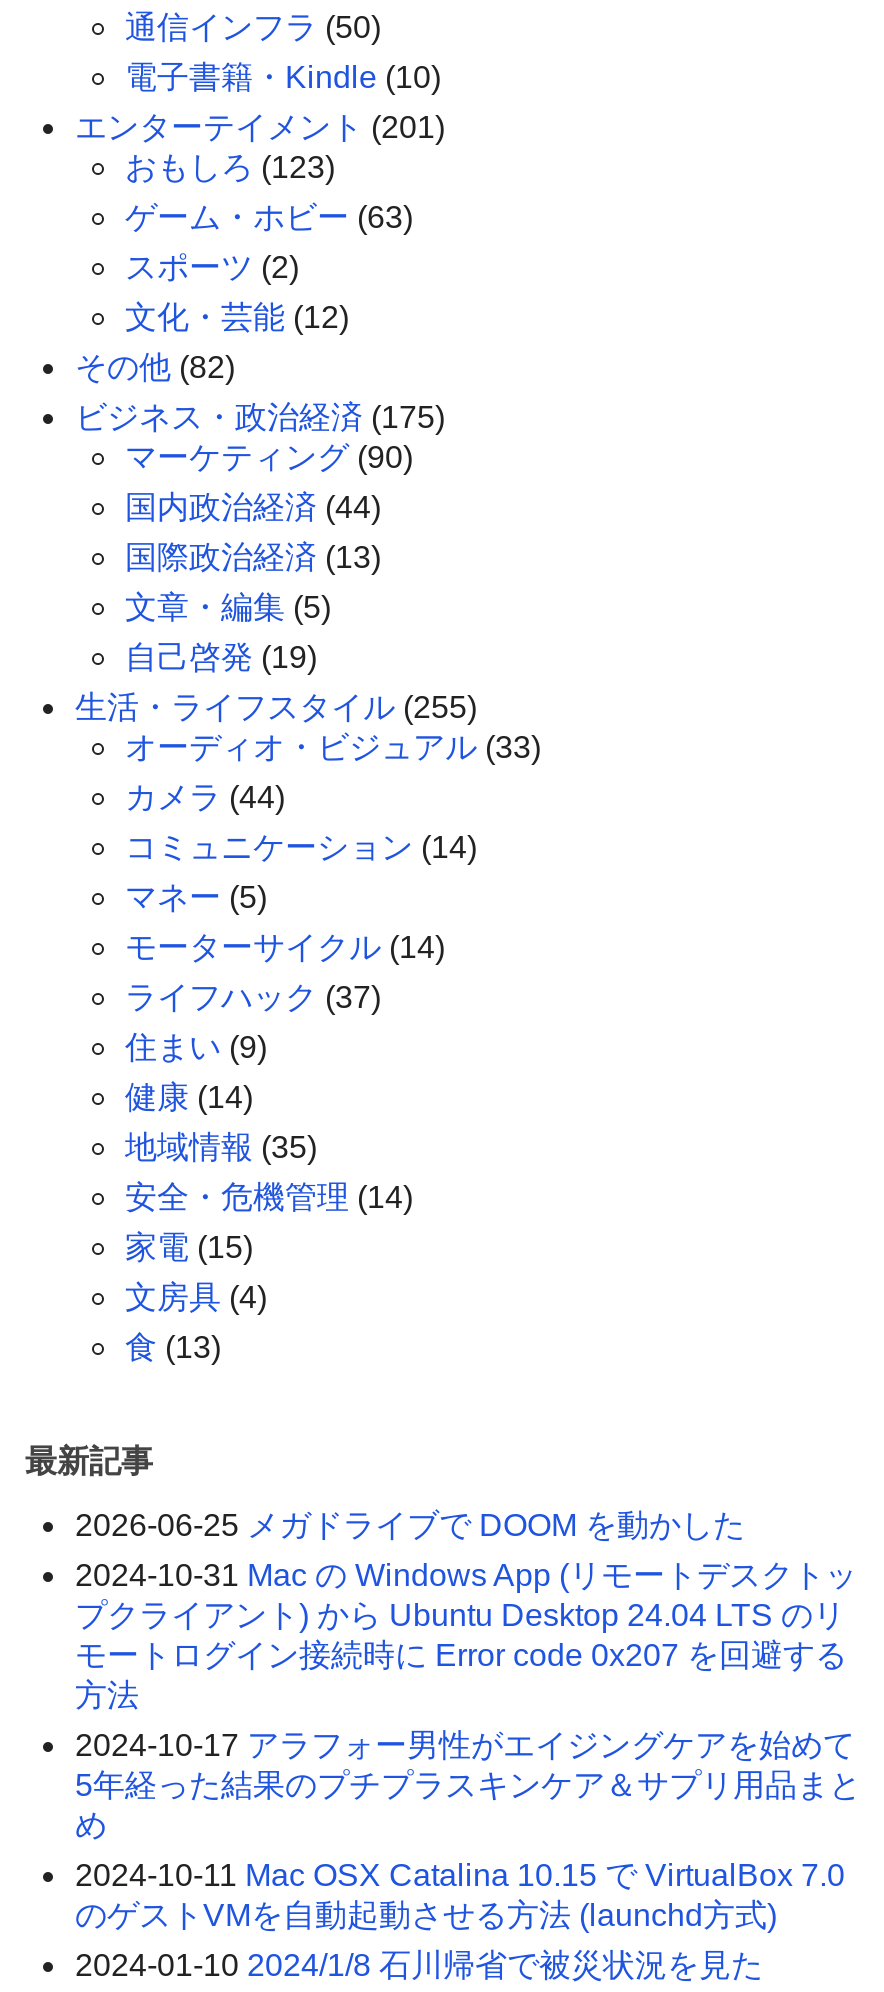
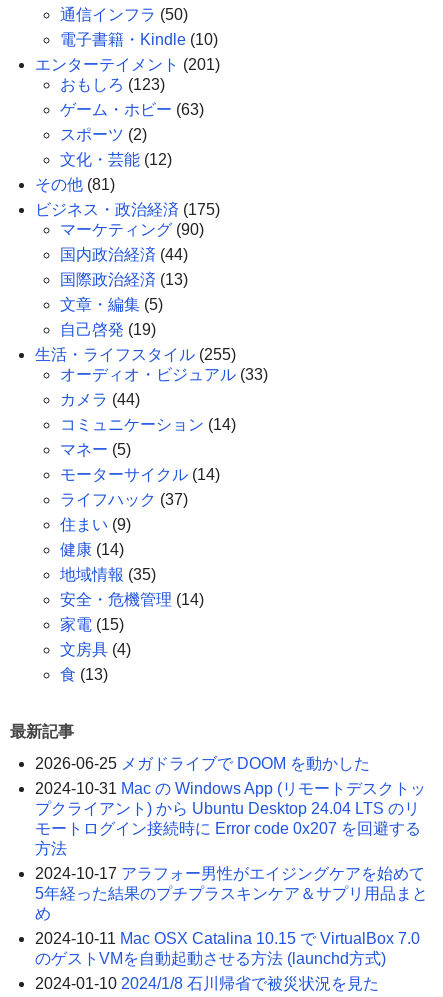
- その他(82)
+ その他(81)
